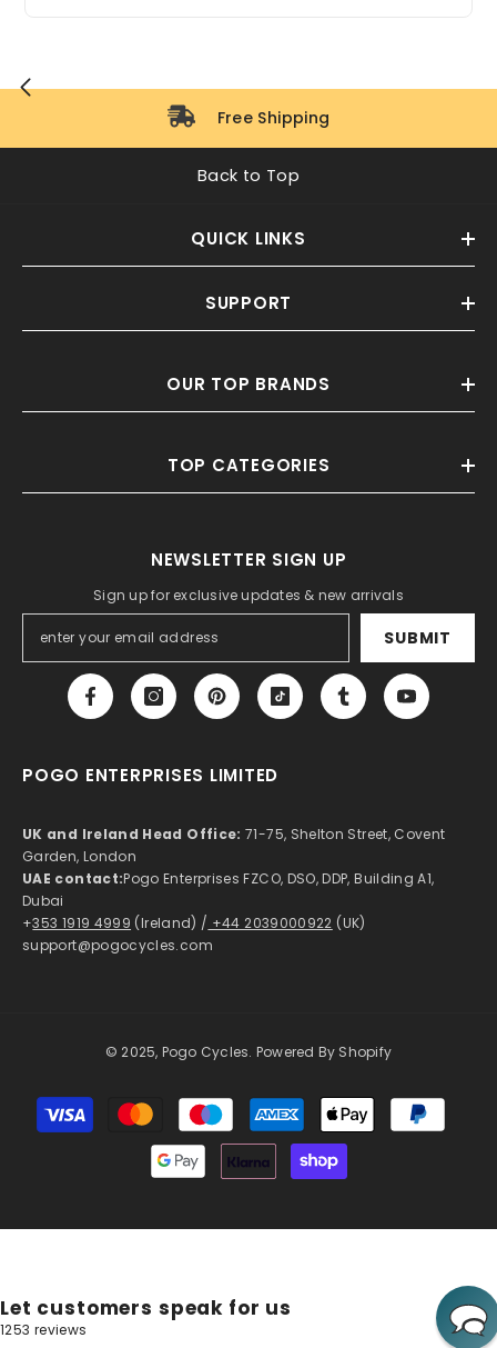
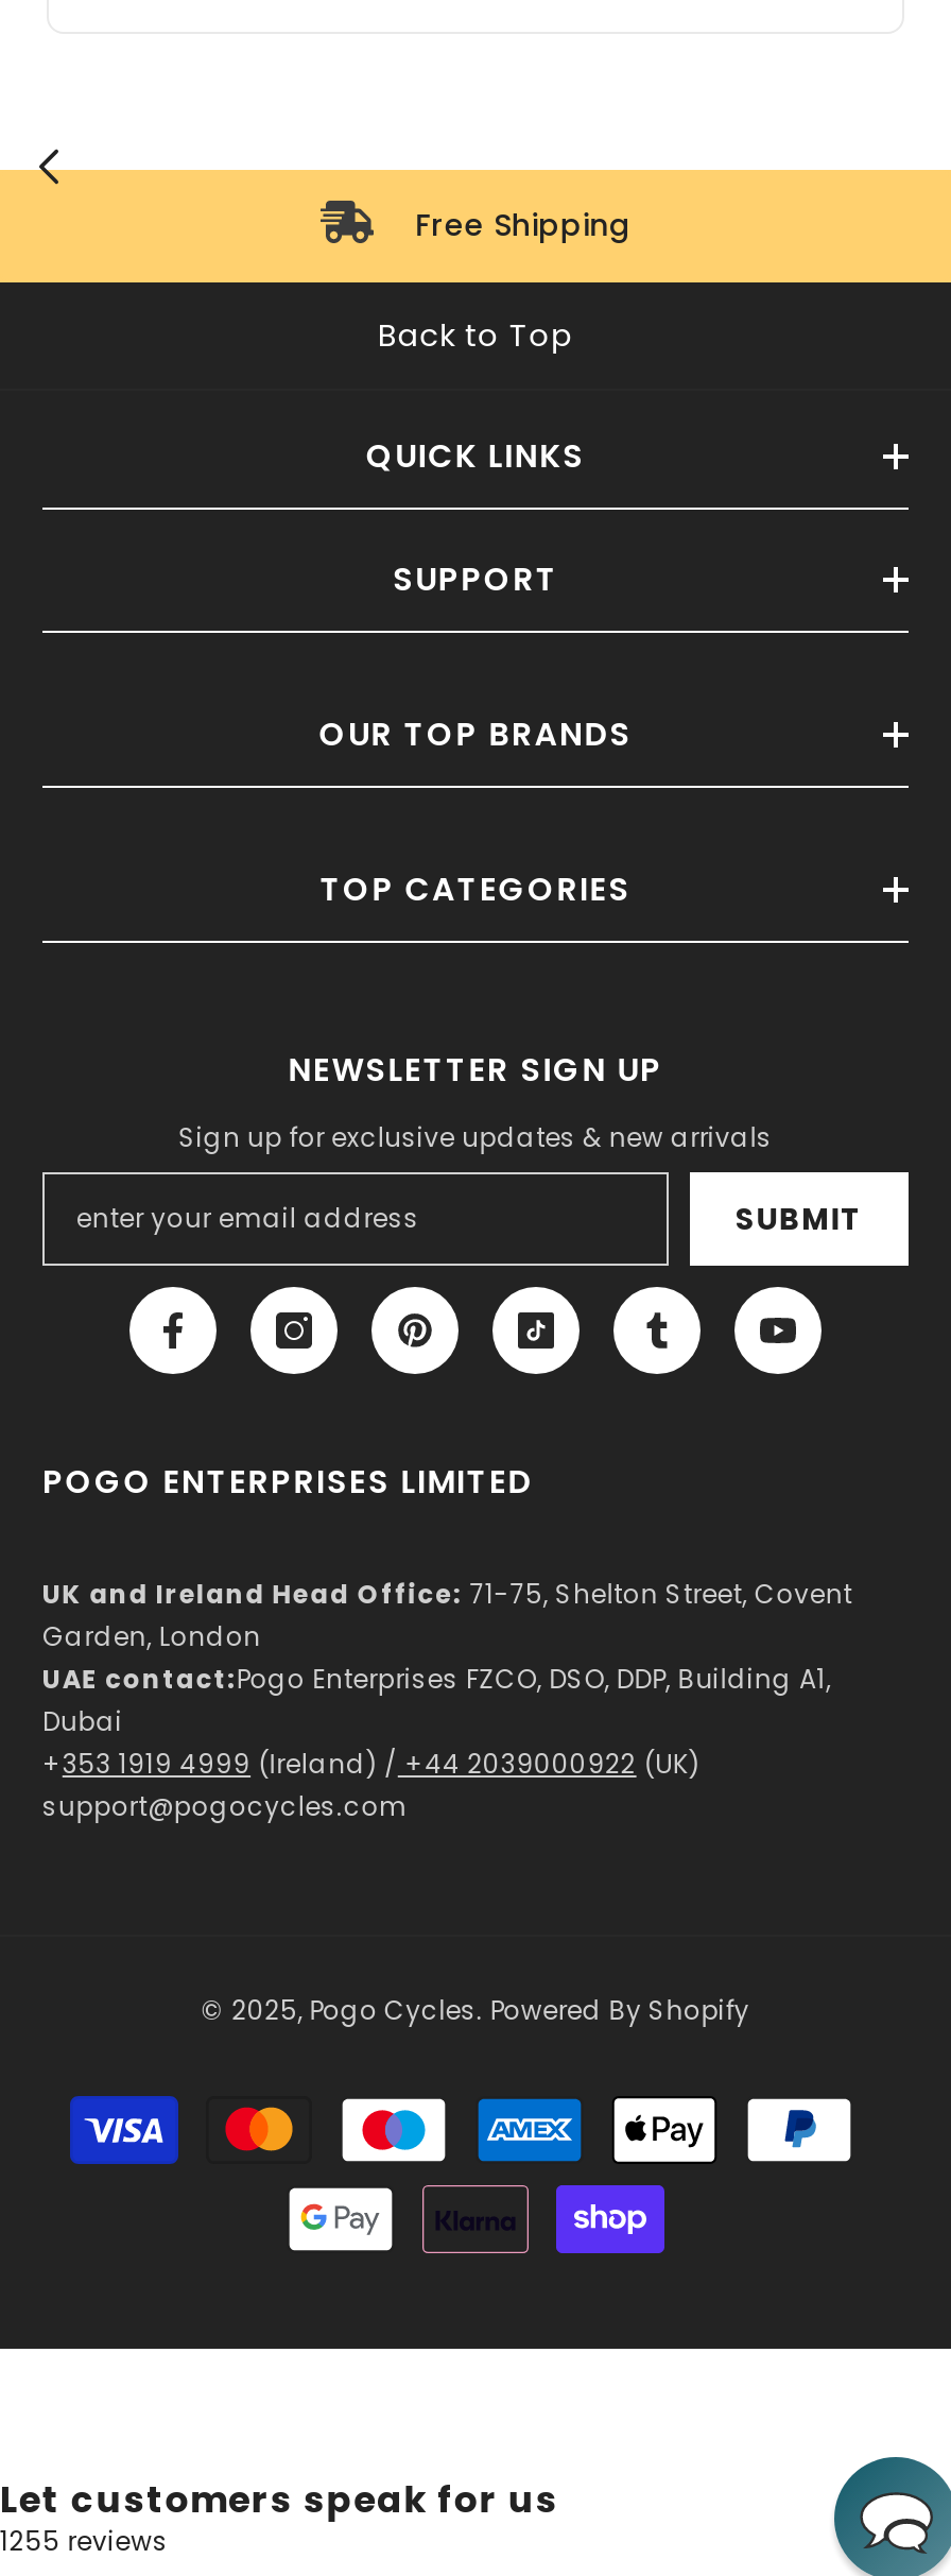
- 1253 reviews
+ 1255 reviews
